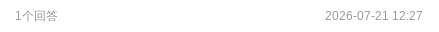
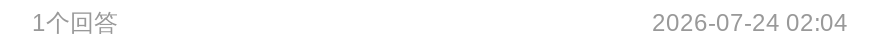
- 2026-07-21 12:27
+ 2026-07-24 02:04
